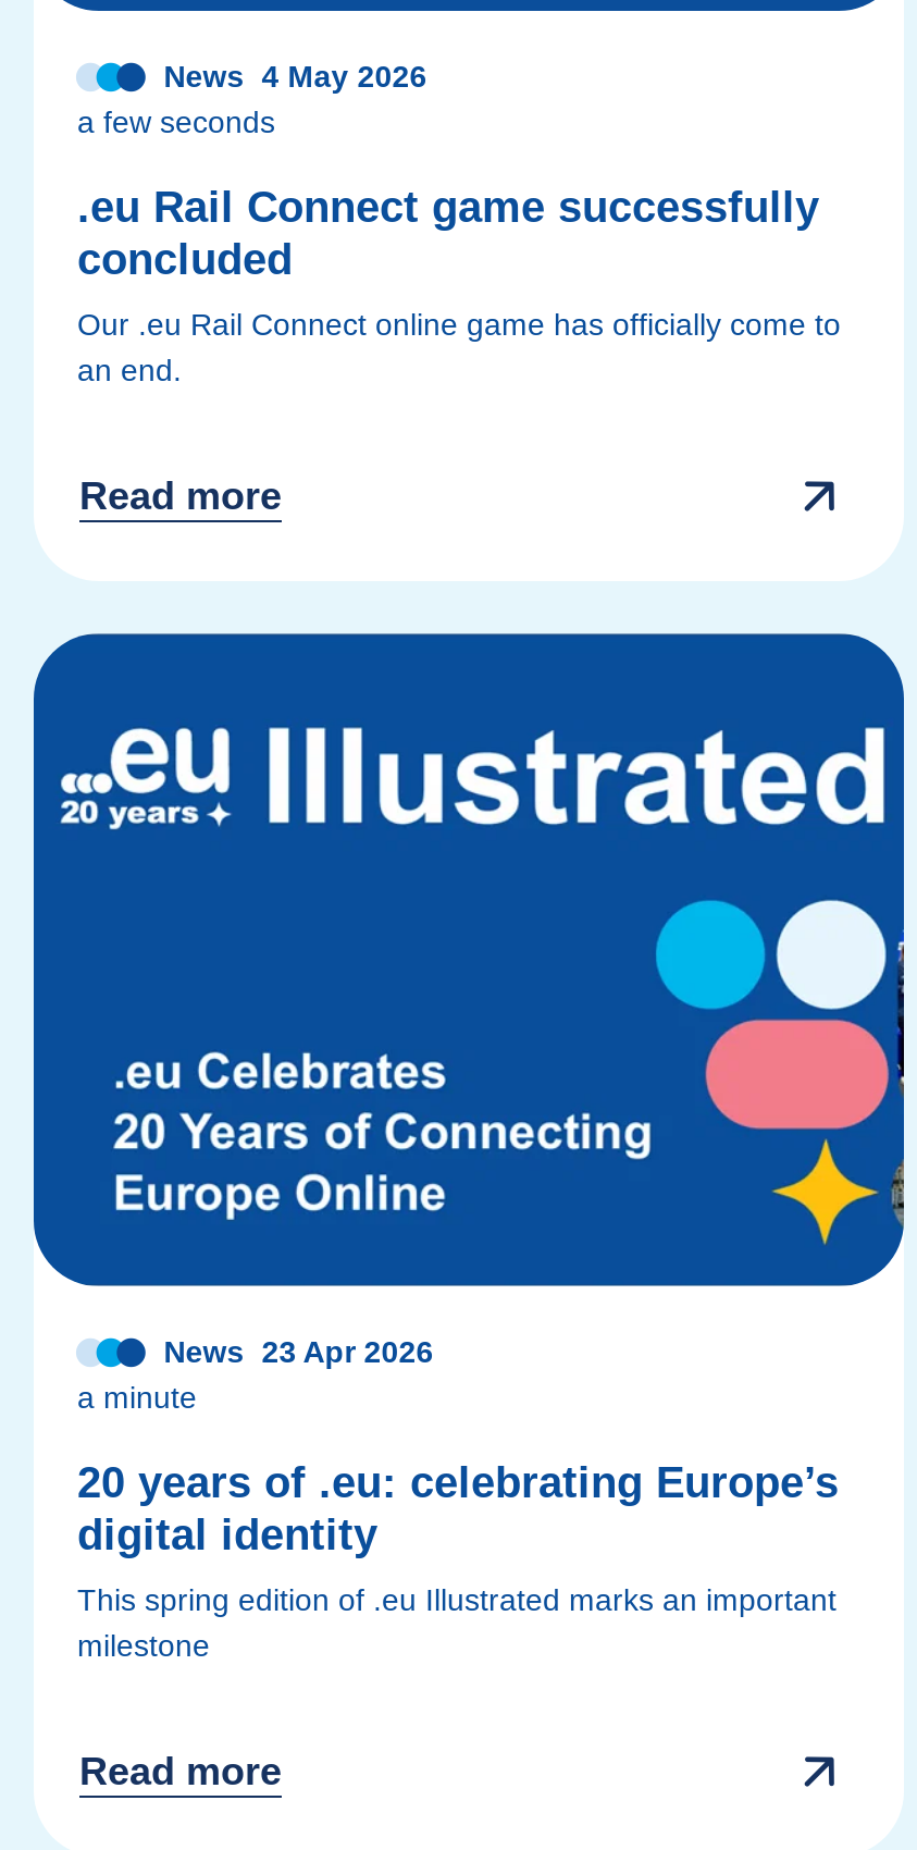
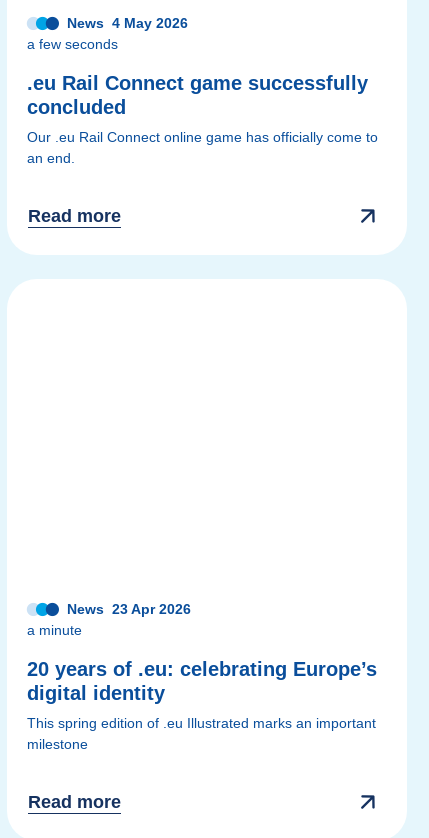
- [image]
